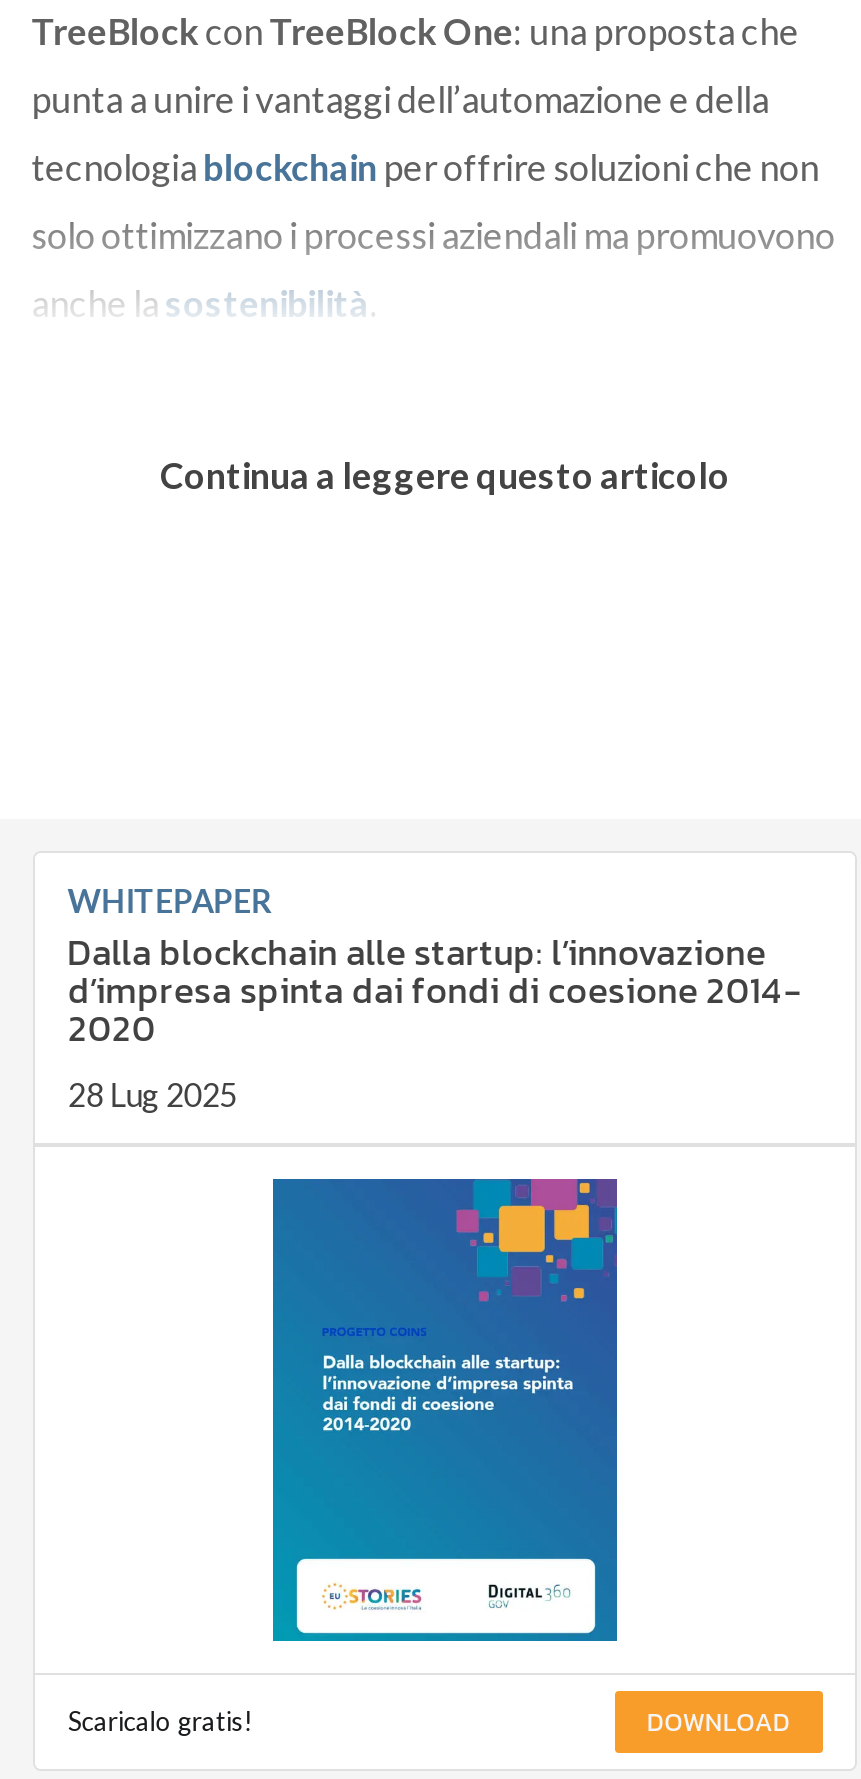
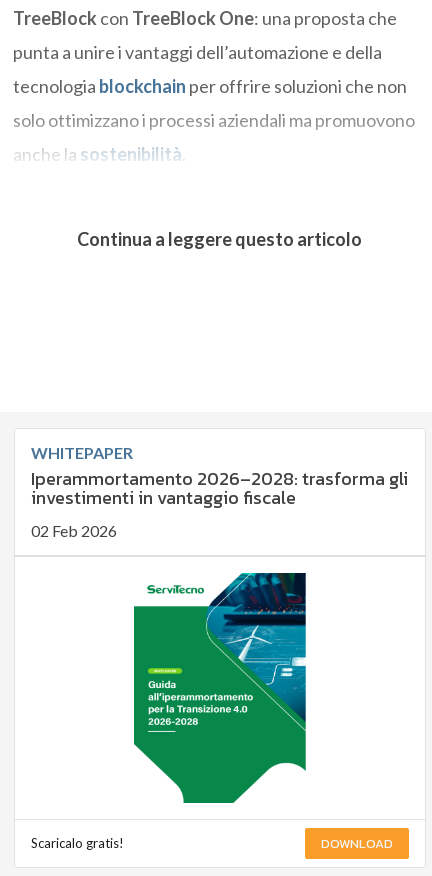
- Dalla blockchain alle startup: l’innovazione
- d’impresa spinta dai fondi di coesione 2014-
- 2020
- 28 Lug 2025
+ Iperammortamento 2026–2028: trasforma gli
+ investimenti in vantaggio fiscale
+ 02 Feb 2026

- [image]
+ [image]
